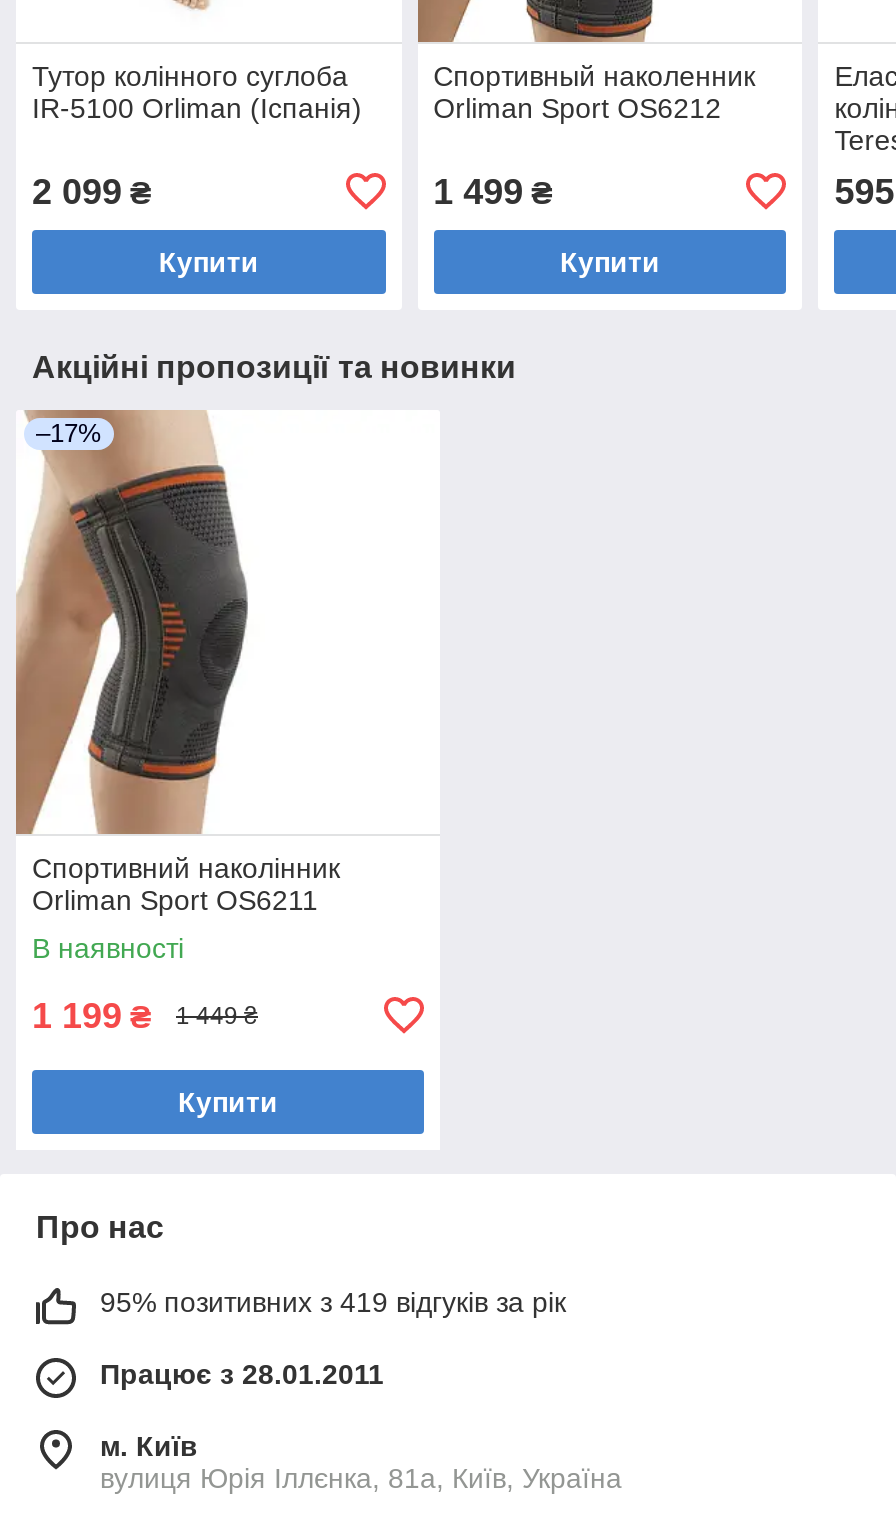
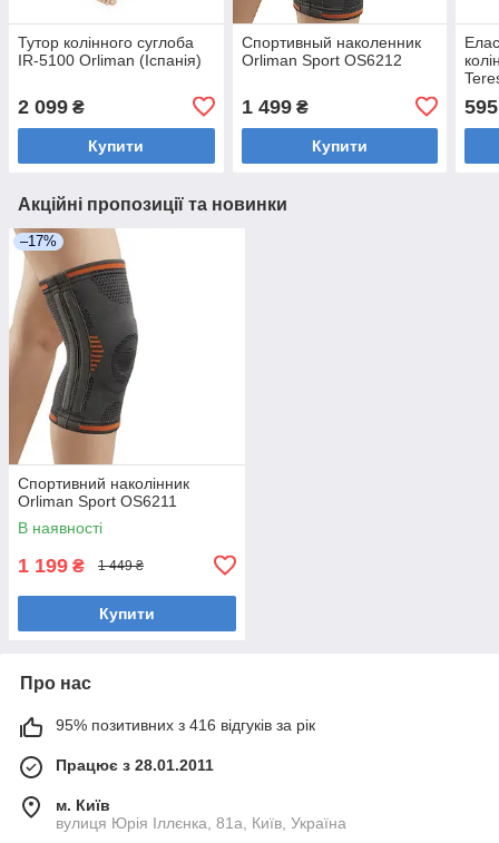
- 95% позитивних з 419 відгуків за рік
+ 95% позитивних з 416 відгуків за рік
